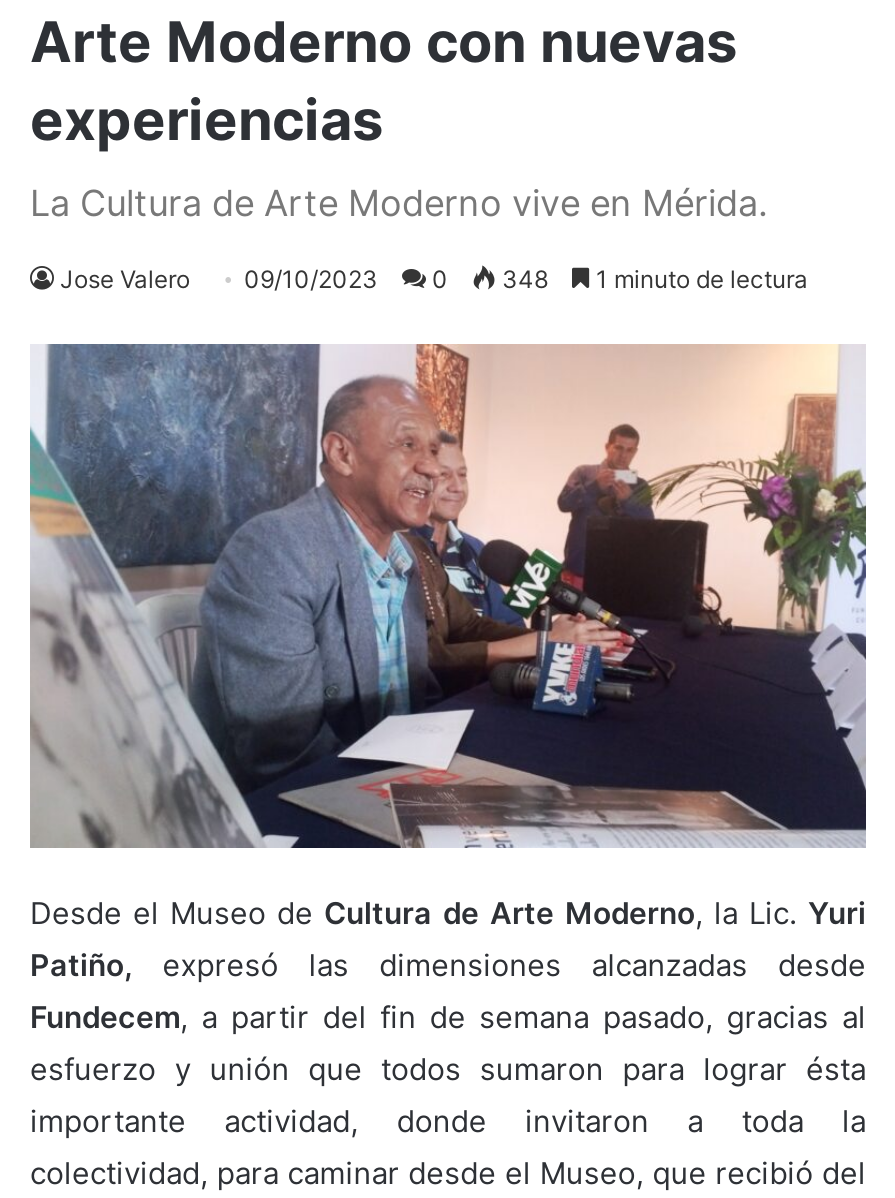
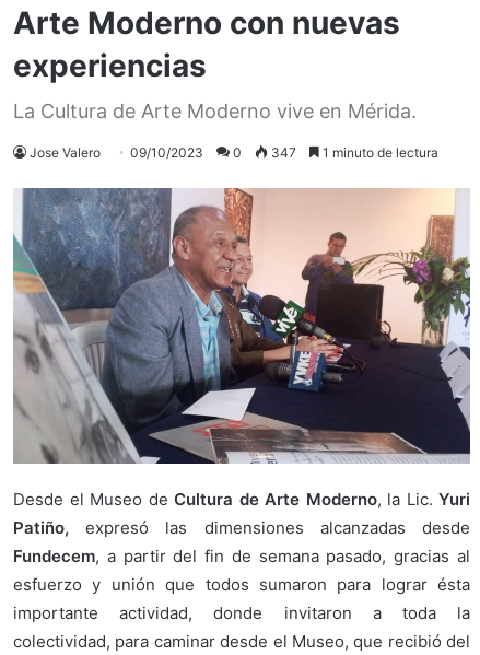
- Jose Valero 09/10/2023 0 348 1 minuto de lectura
+ Jose Valero 09/10/2023 0 347 1 minuto de lectura
